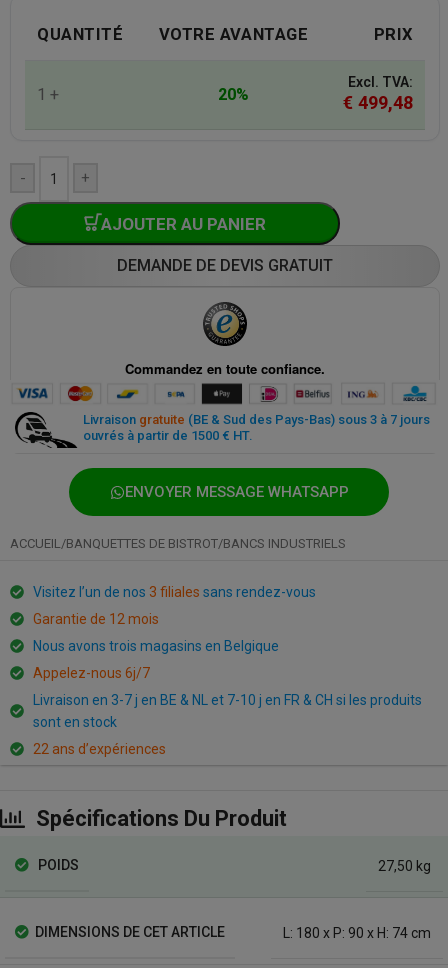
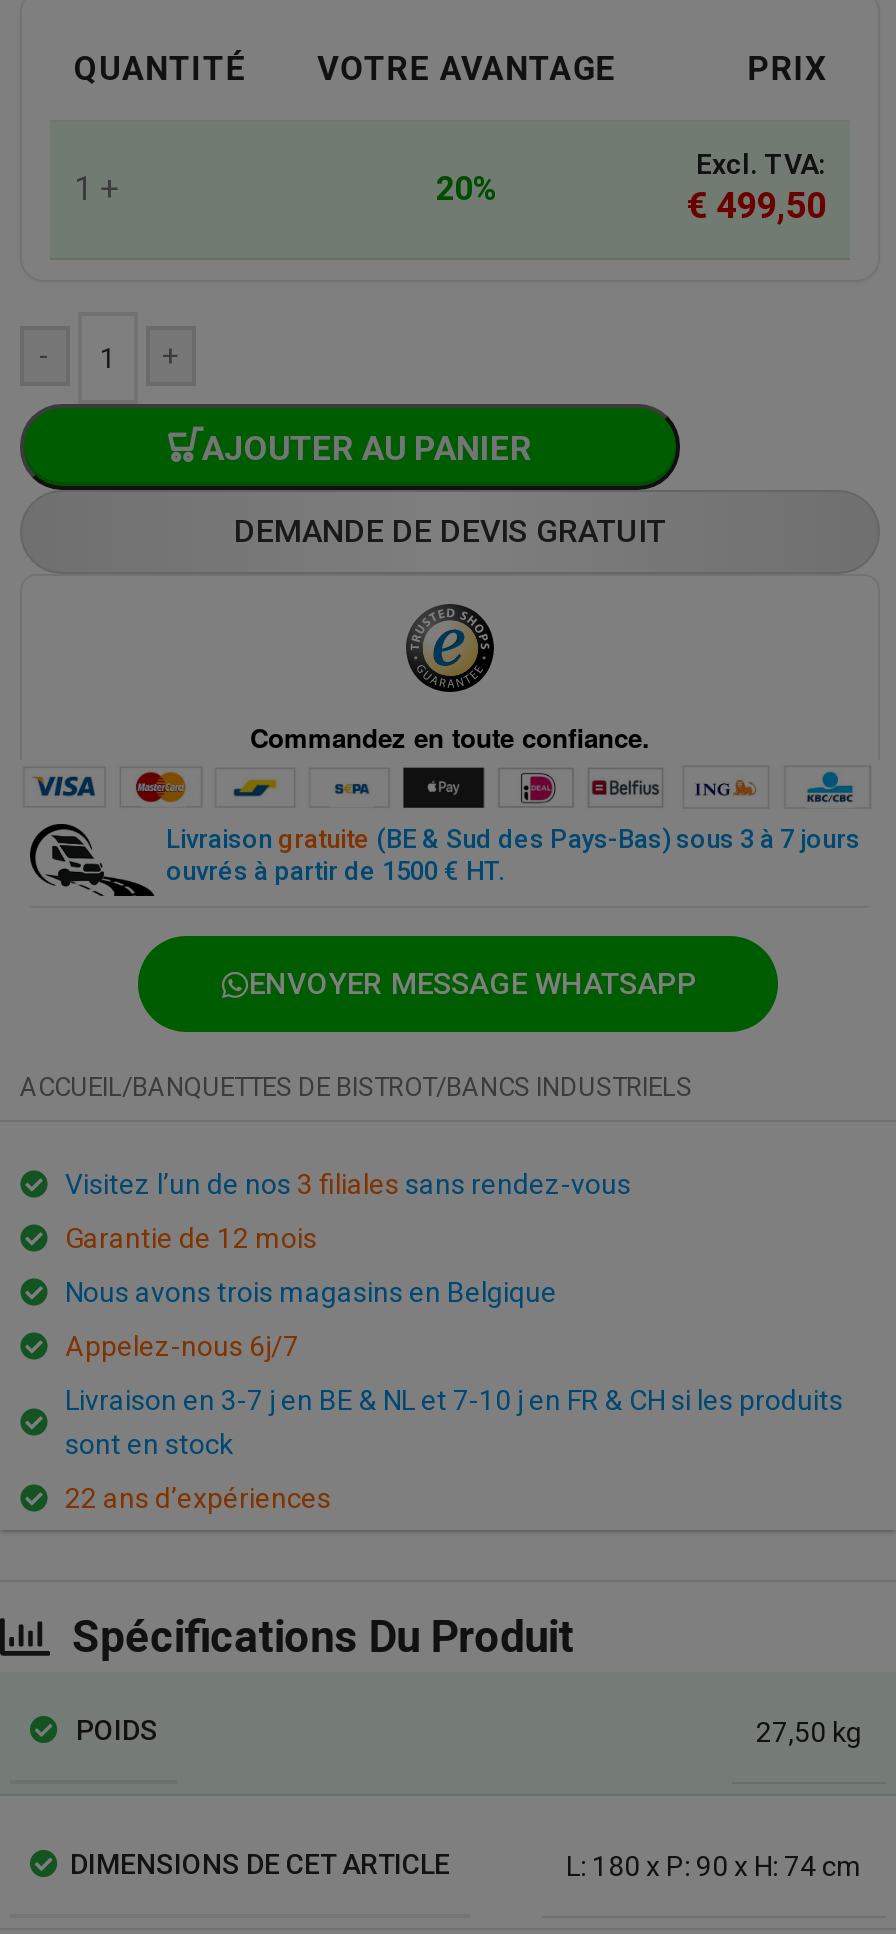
- €499,48
+ €499,50
